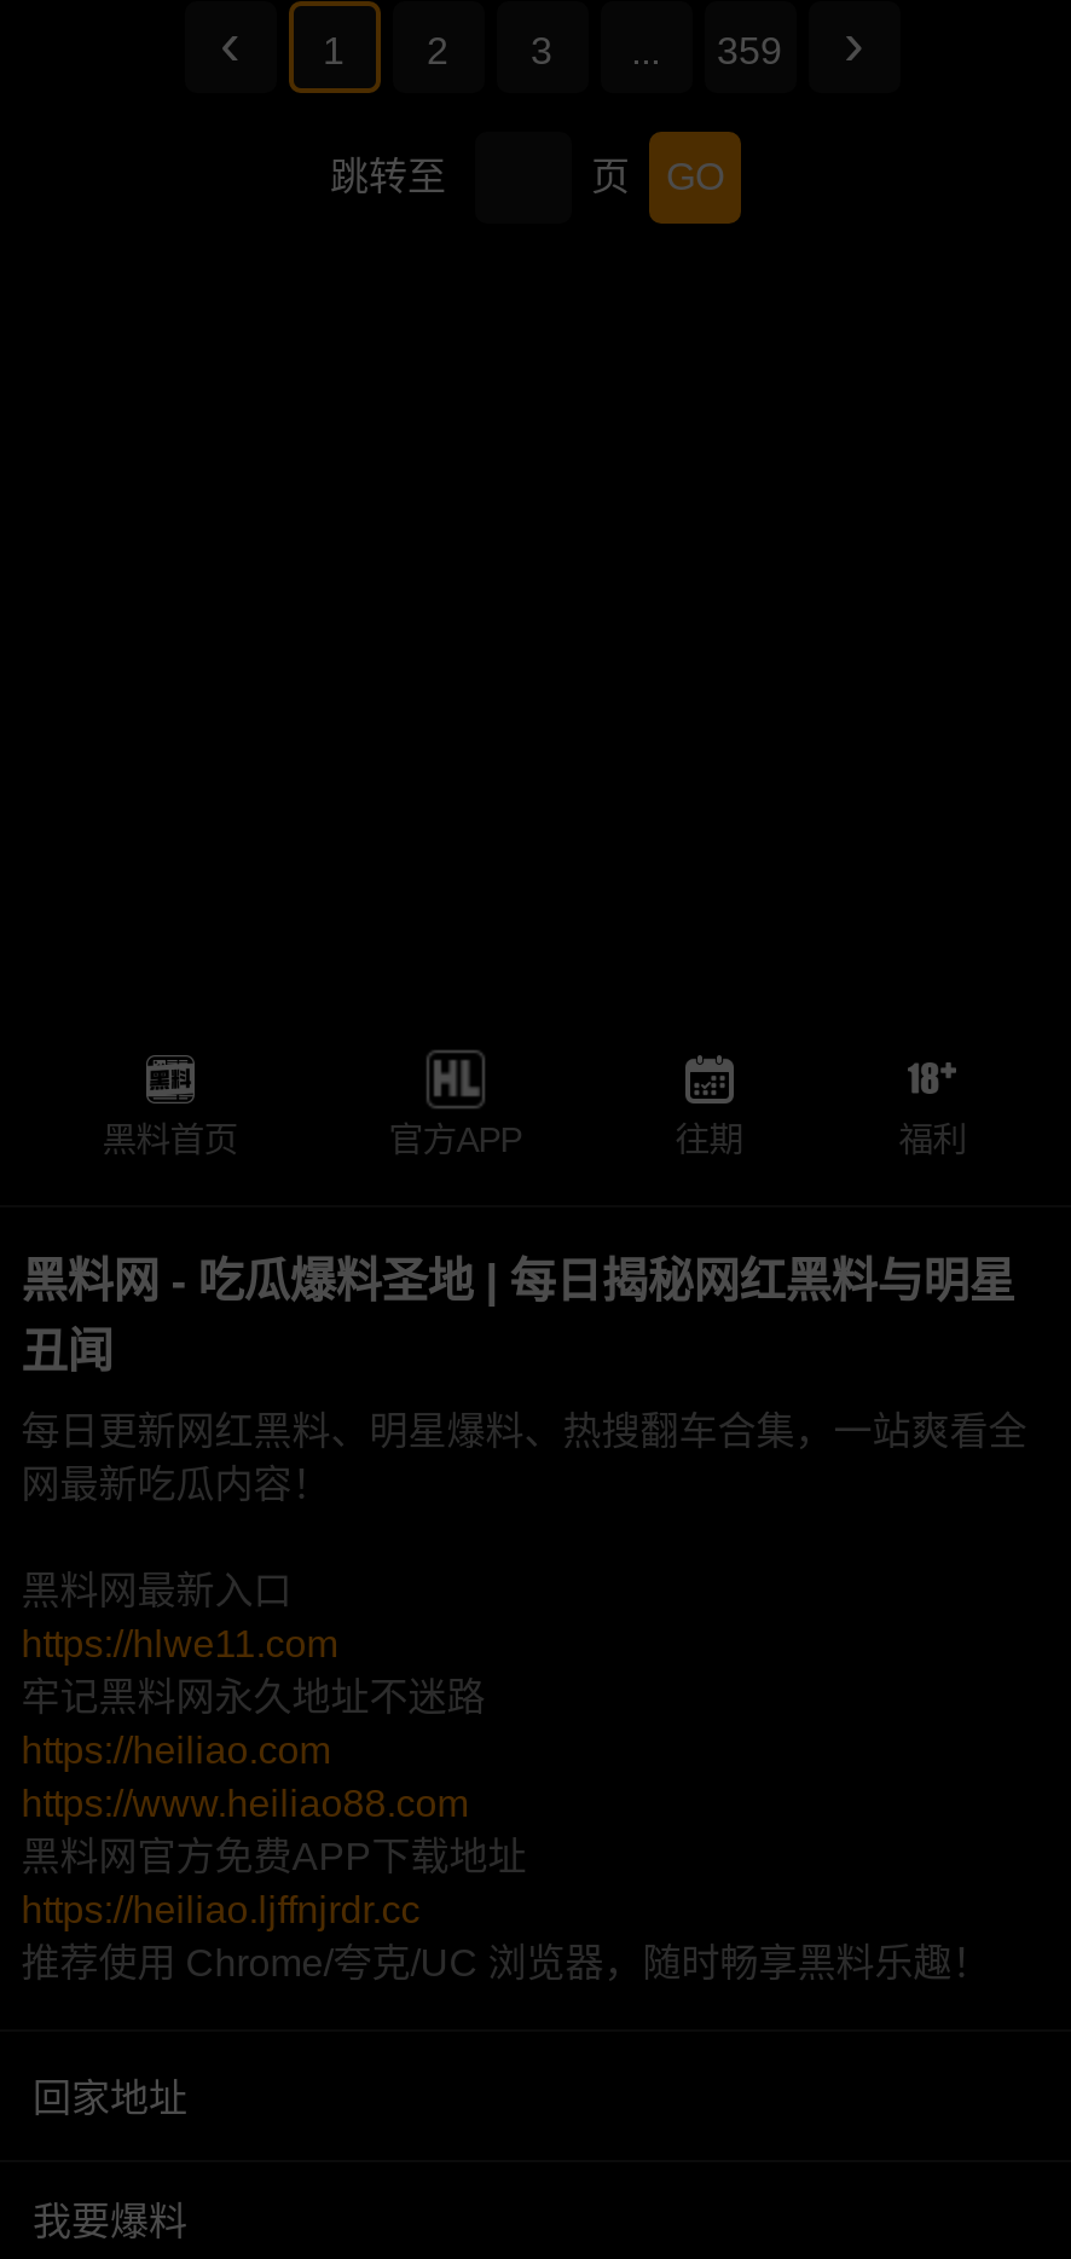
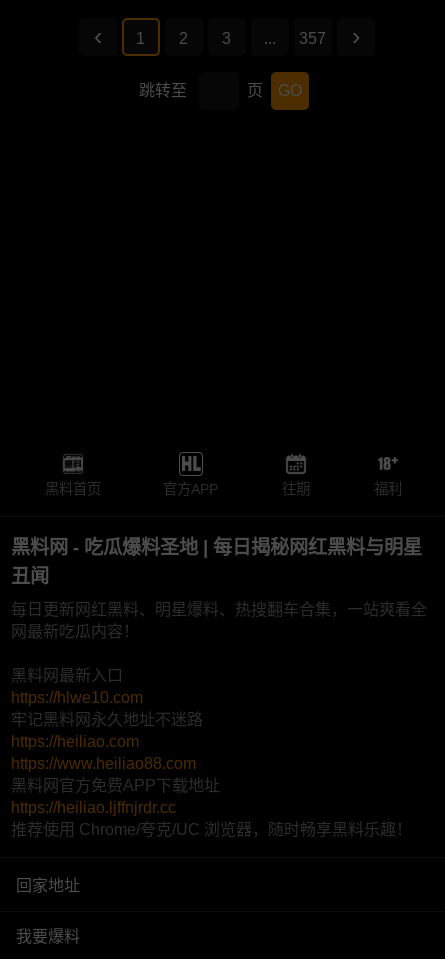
- 359
+ 357

- https://hlwe11.com
+ https://hlwe10.com
